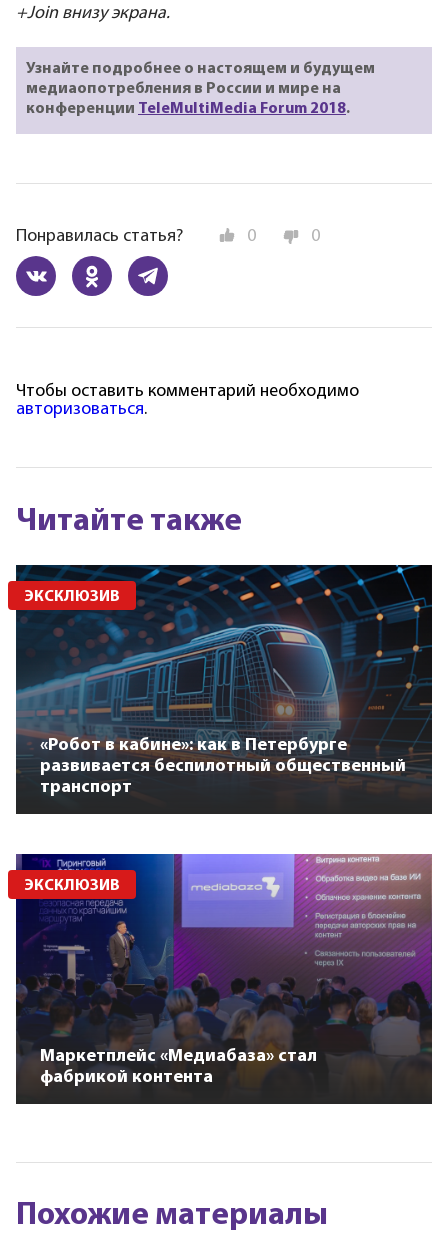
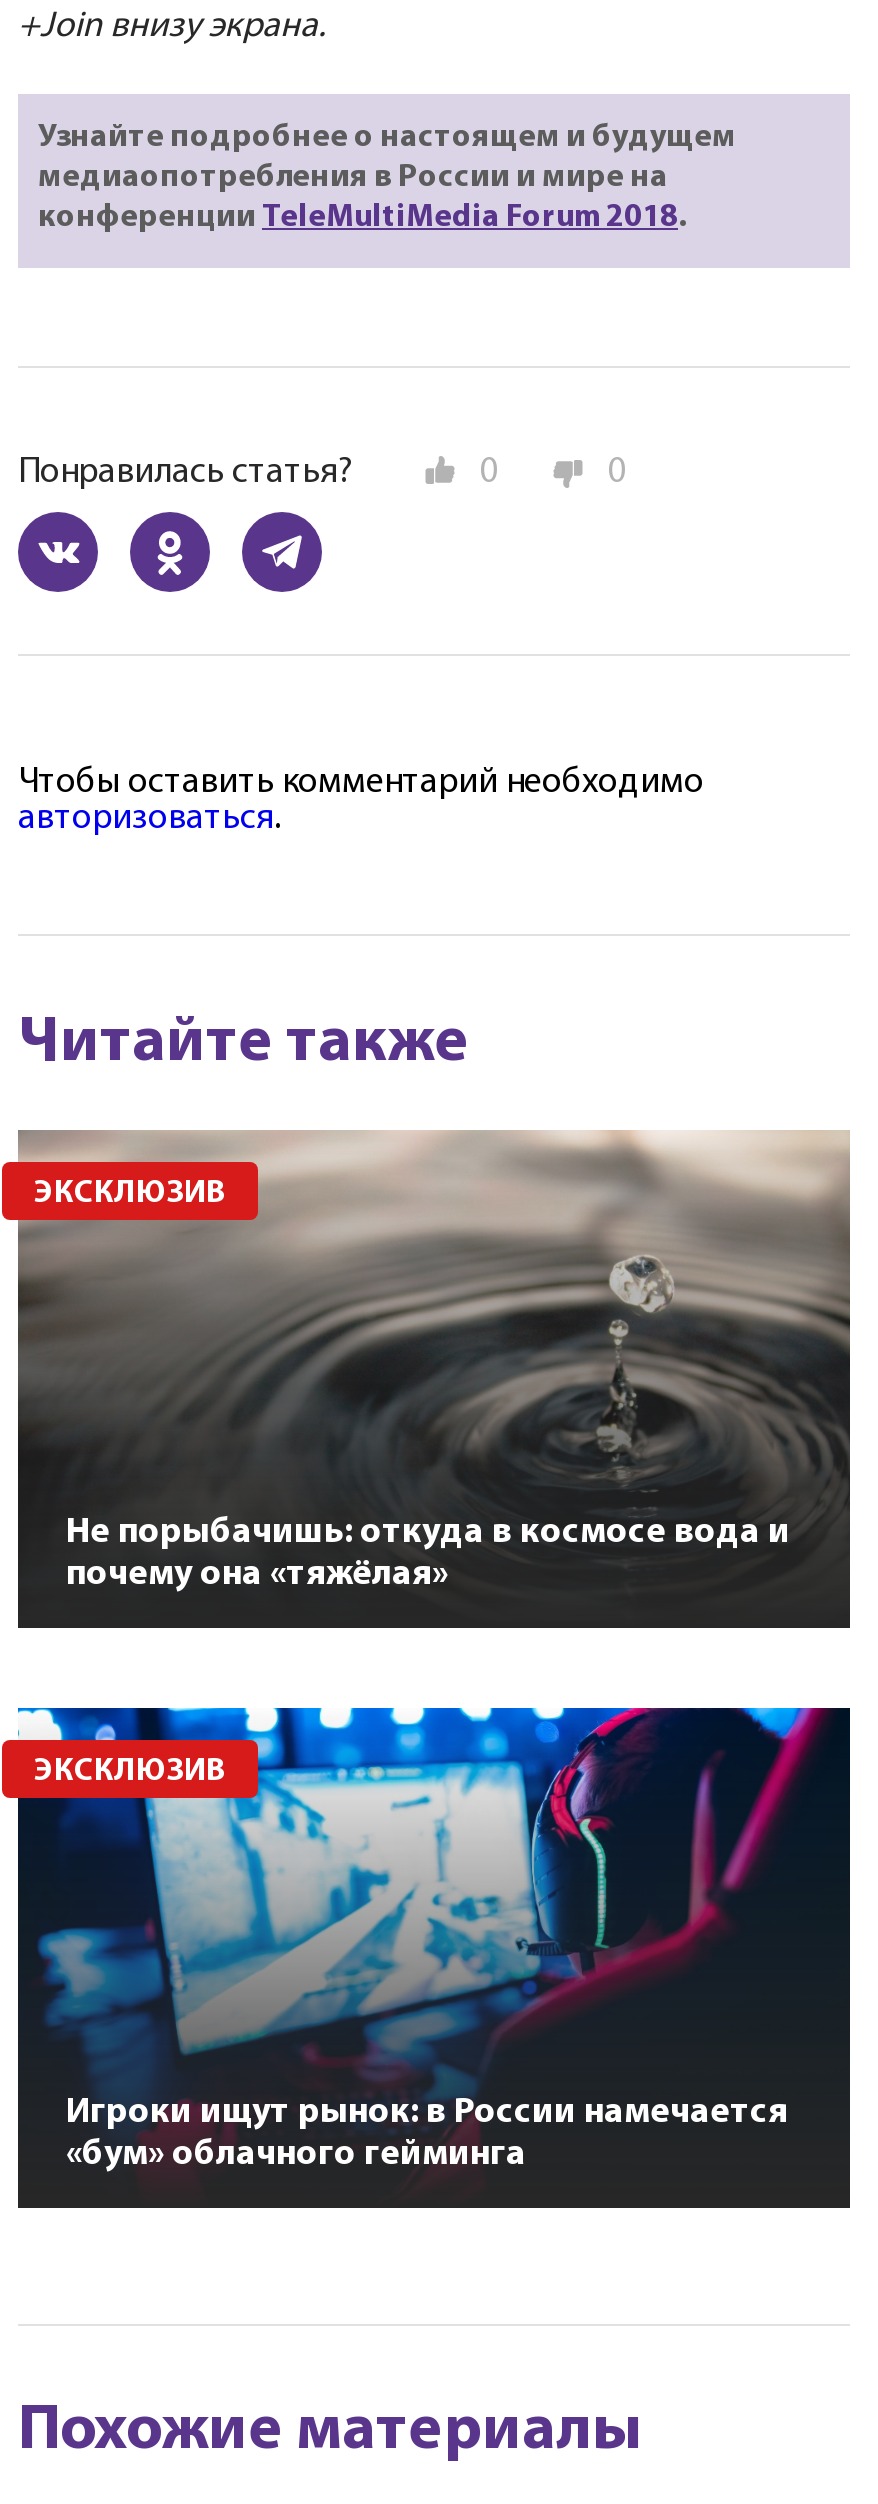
- [image]
- «Робот в кабине»: как в Петербурге
- развивается беспилотный общественный
- транспорт
+ [image]
+ Не порыбачишь: откуда в космосе вода и
+ почему она «тяжёлая»

- [image]
- Маркетплейс «Медиабаза» стал
- фабрикой контента
+ [image]
+ Игроки ищут рынок: в России намечается
+ «бум» облачного гейминга
